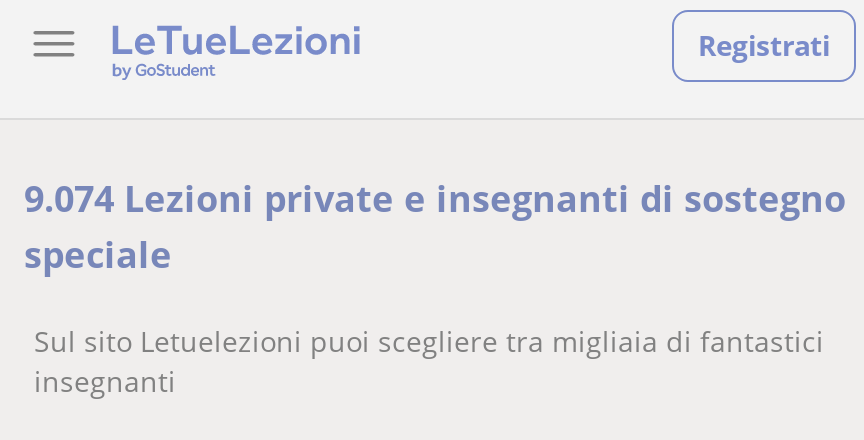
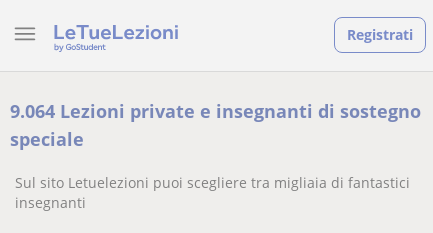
- 9.074 Lezioni private e insegnanti di sostegno
+ 9.064 Lezioni private e insegnanti di sostegno
